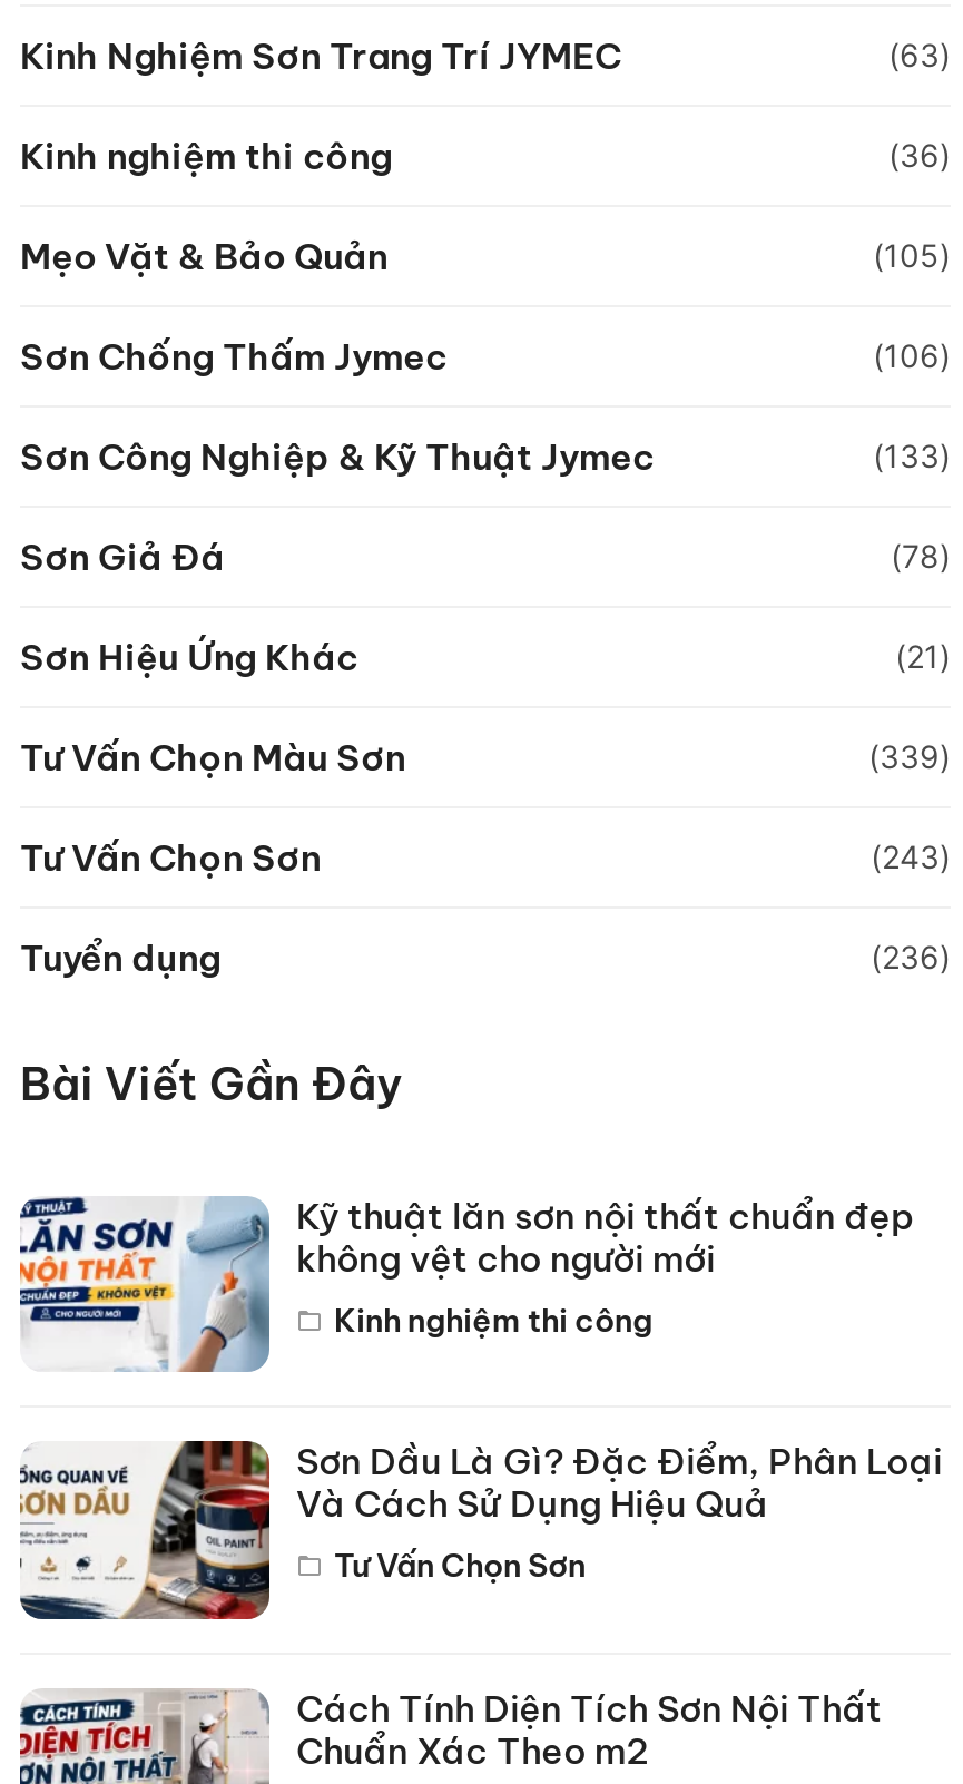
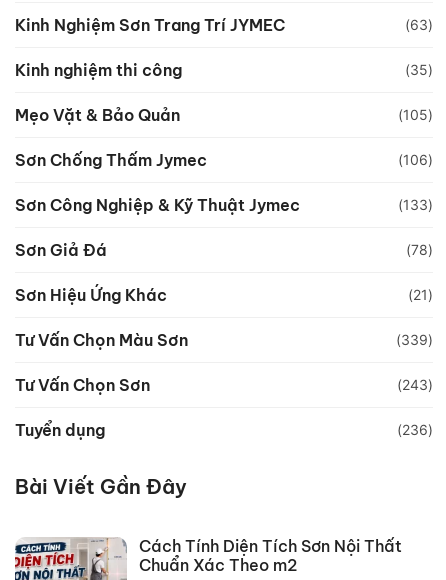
- (36)
+ (35)

- [image]
- Kỹ thuật lăn sơn nội thất chuẩn đẹp
- không vệt cho người mới
- Kinh nghiệm thi công
- Sơn Dầu Là Gì? Đặc Điểm, Phân Loại
- Và Cách Sử Dụng Hiệu Quả
- Tư Vấn Chọn Sơn

- [image]
